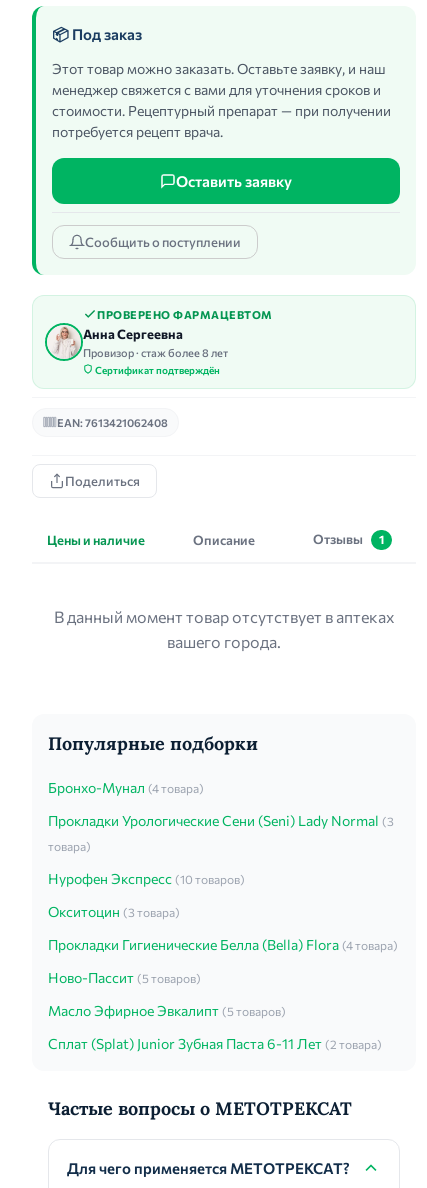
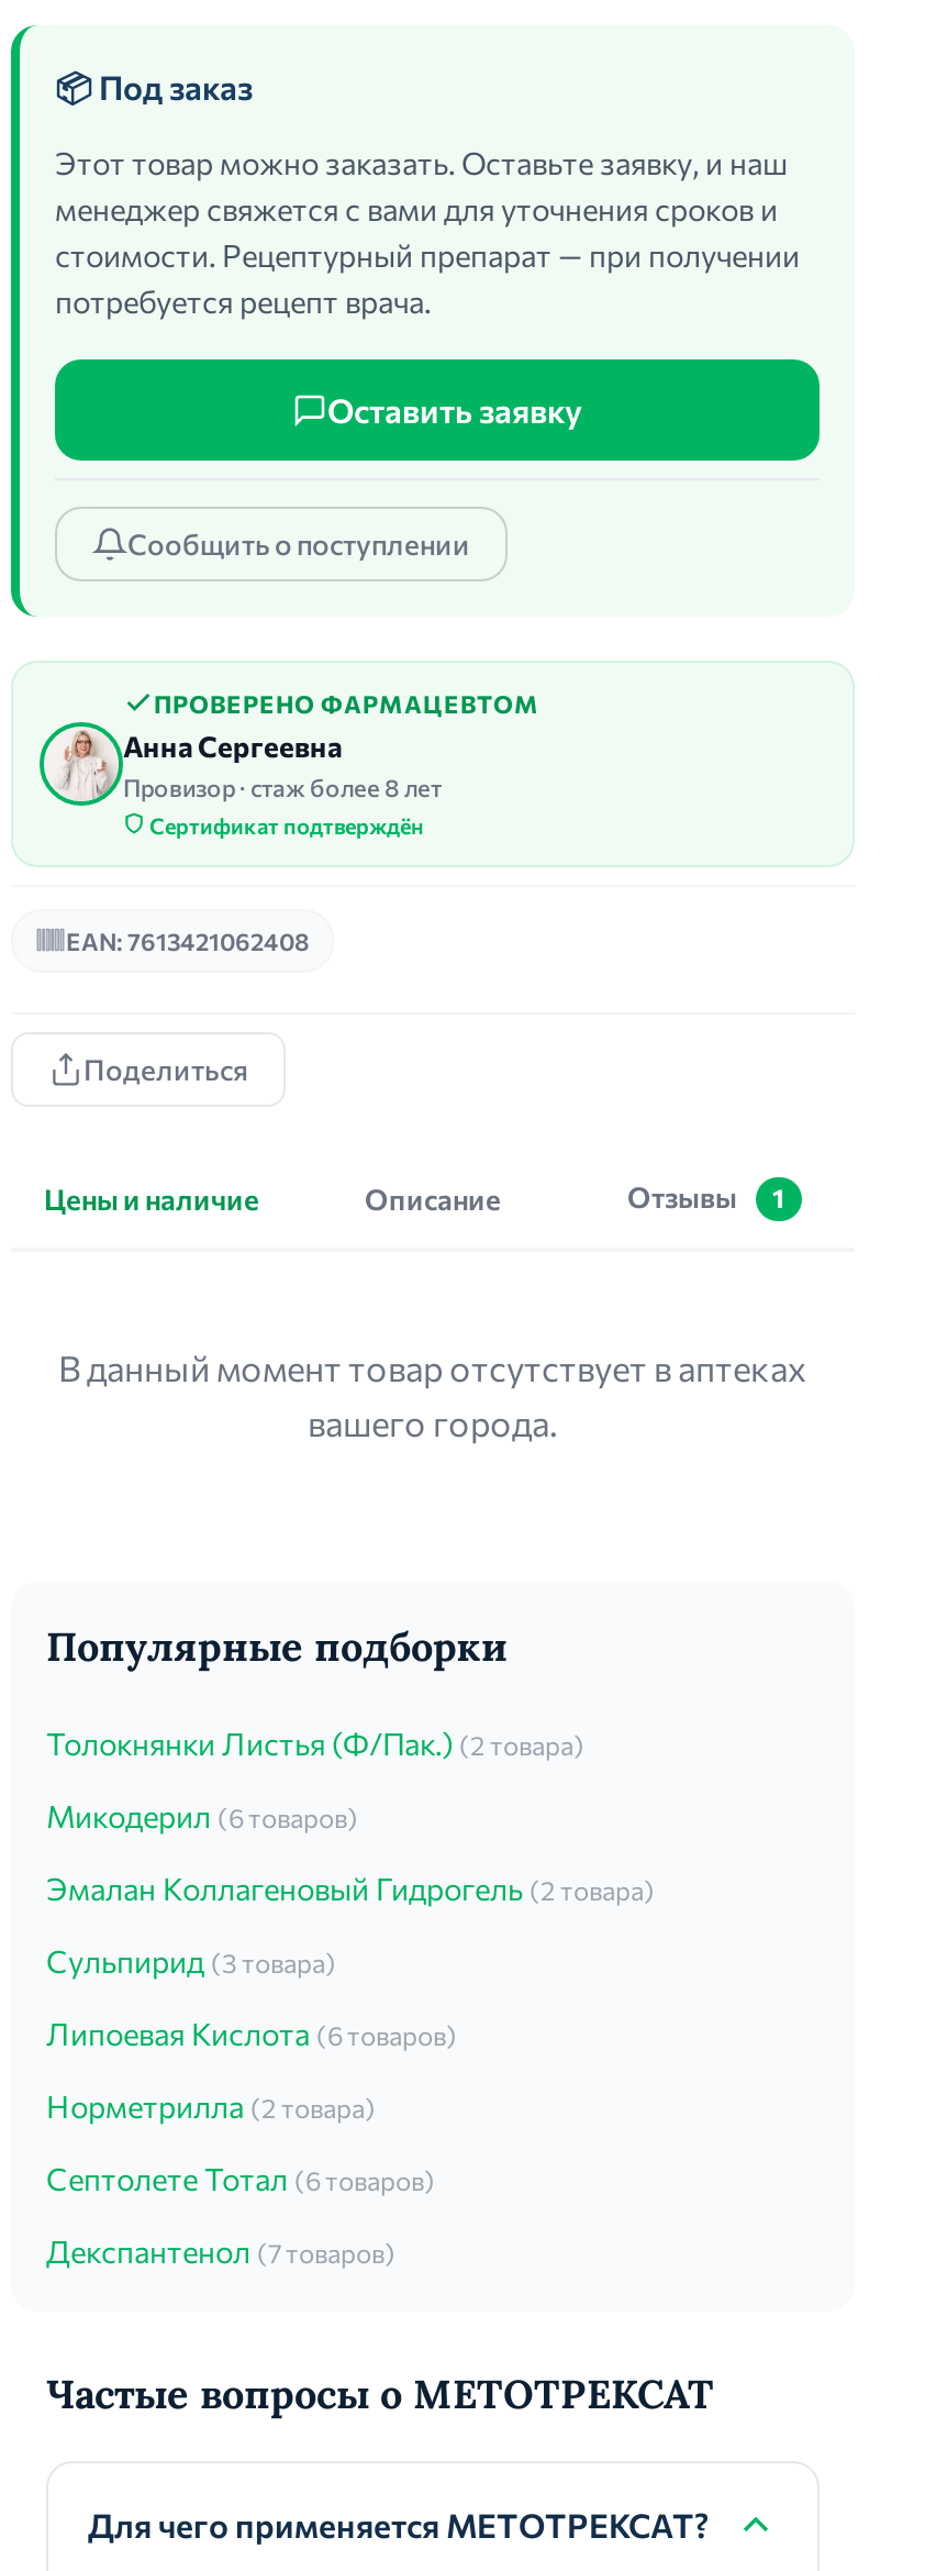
- Бронхо-Мунал (4 товара)
- Прокладки Урологические Сени (Seni) Lady Normal (3
- товара)
- Нурофен Экспресс (10 товаров)
- Окситоцин (3 товара)
- Прокладки Гигиенические Белла (Bella) Flora (4 товара)
- Ново-Пассит (5 товаров)
- Масло Эфирное Эвкалипт (5 товаров)
- Сплат (Splat) Junior Зубная Паста 6-11 Лет (2 товара)
+ Толокнянки Листья (Ф/Пак.) (2 товара)
+ Микодерил (6 товаров)
+ Эмалан Коллагеновый Гидрогель (2 товара)
+ Сульпирид (3 товара)
+ Липоевая Кислота (6 товаров)
+ Норметрилла (2 товара)
+ Септолете Тотал (6 товаров)
+ Декспантенол (7 товаров)
